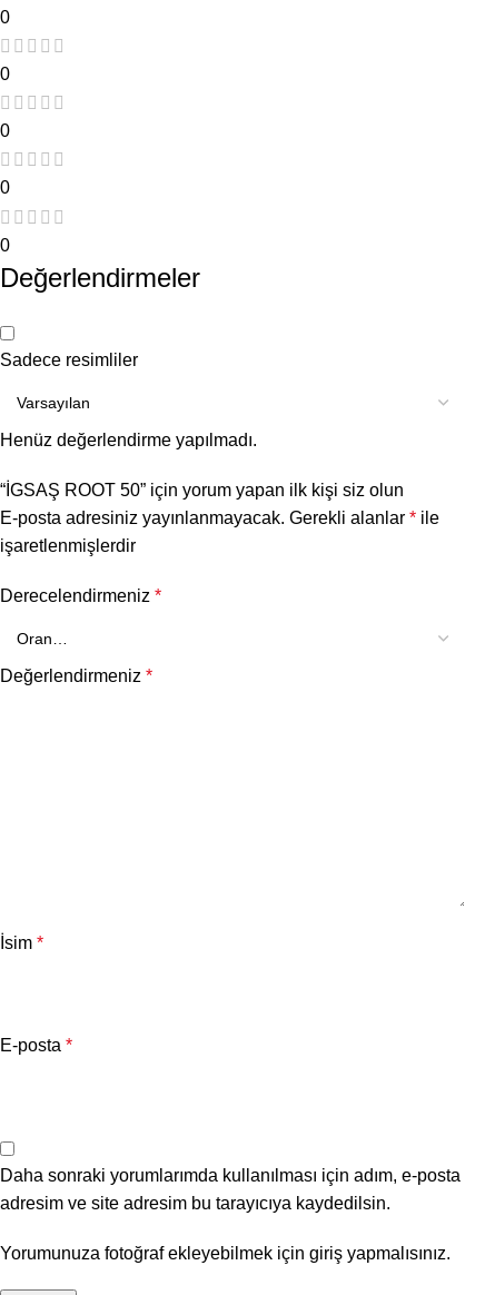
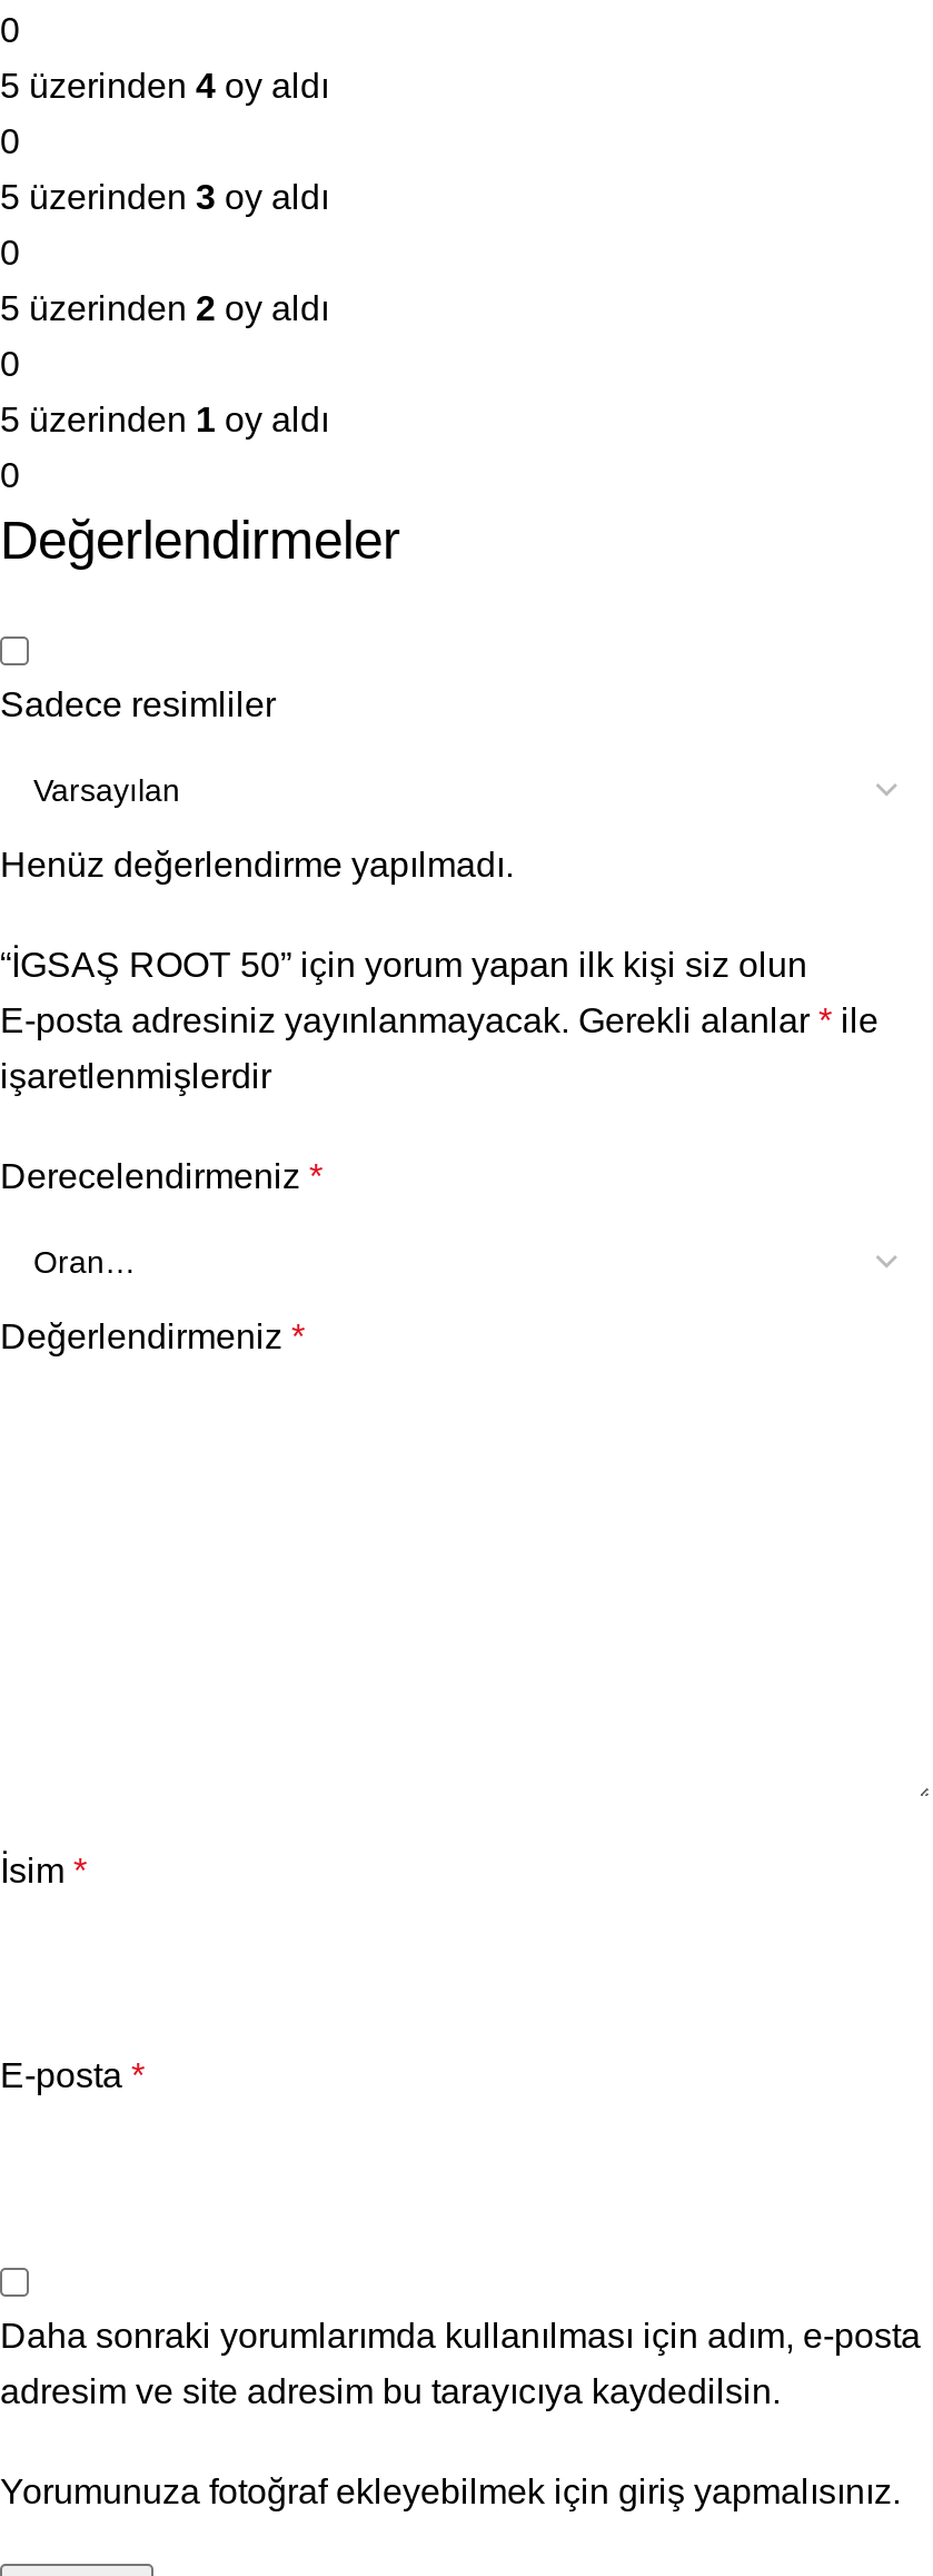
+ 5 üzerinden 4 oy aldı

+ 5 üzerinden 3 oy aldı

+ 5 üzerinden 2 oy aldı

+ 5 üzerinden 1 oy aldı
